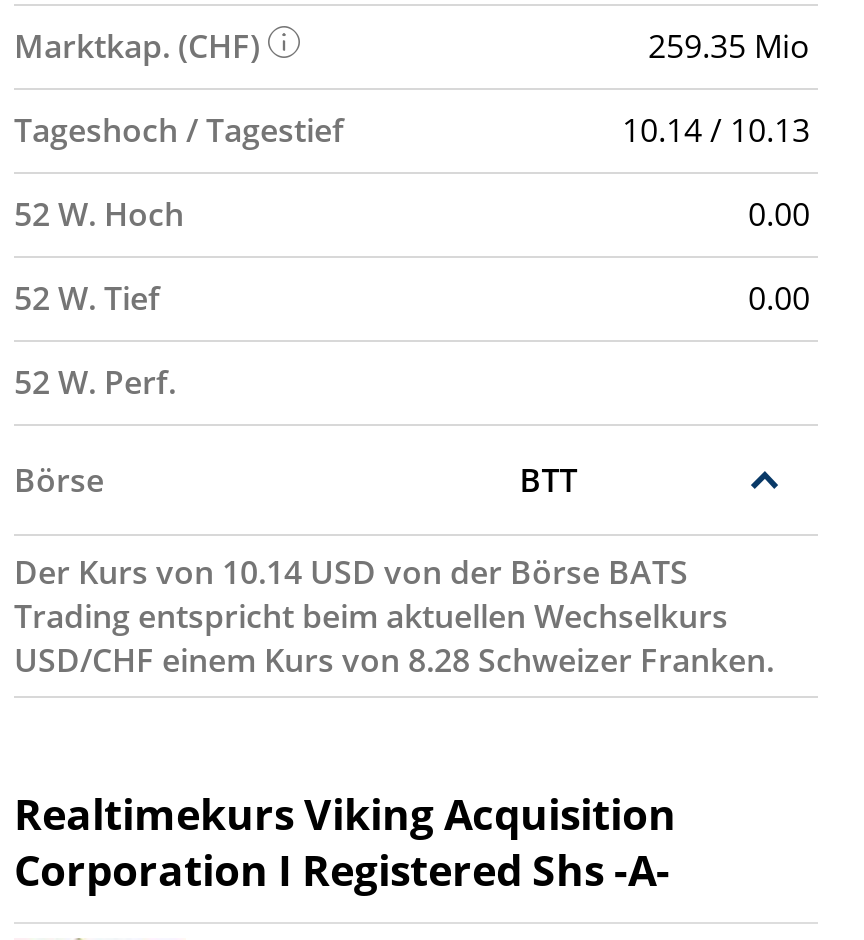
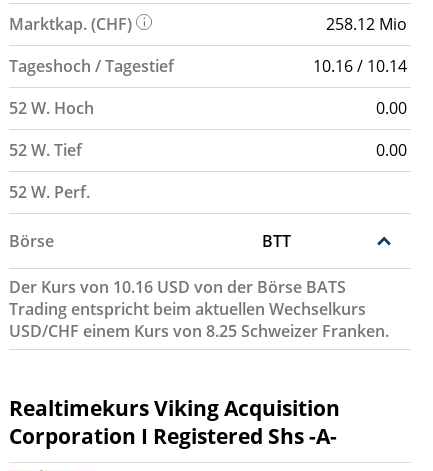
- 259.35 Mio
+ 258.12 Mio

- 10.14 / 10.13
+ 10.16 / 10.14

- Der Kurs von 10.14 USD von der Börse BATS
+ Der Kurs von 10.16 USD von der Börse BATS

- USD/CHF einem Kurs von 8.28 Schweizer Franken.
+ USD/CHF einem Kurs von 8.25 Schweizer Franken.
